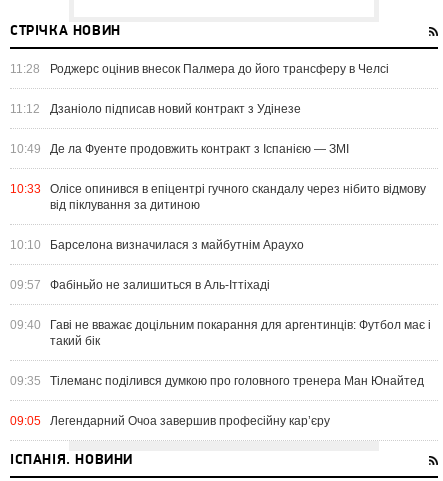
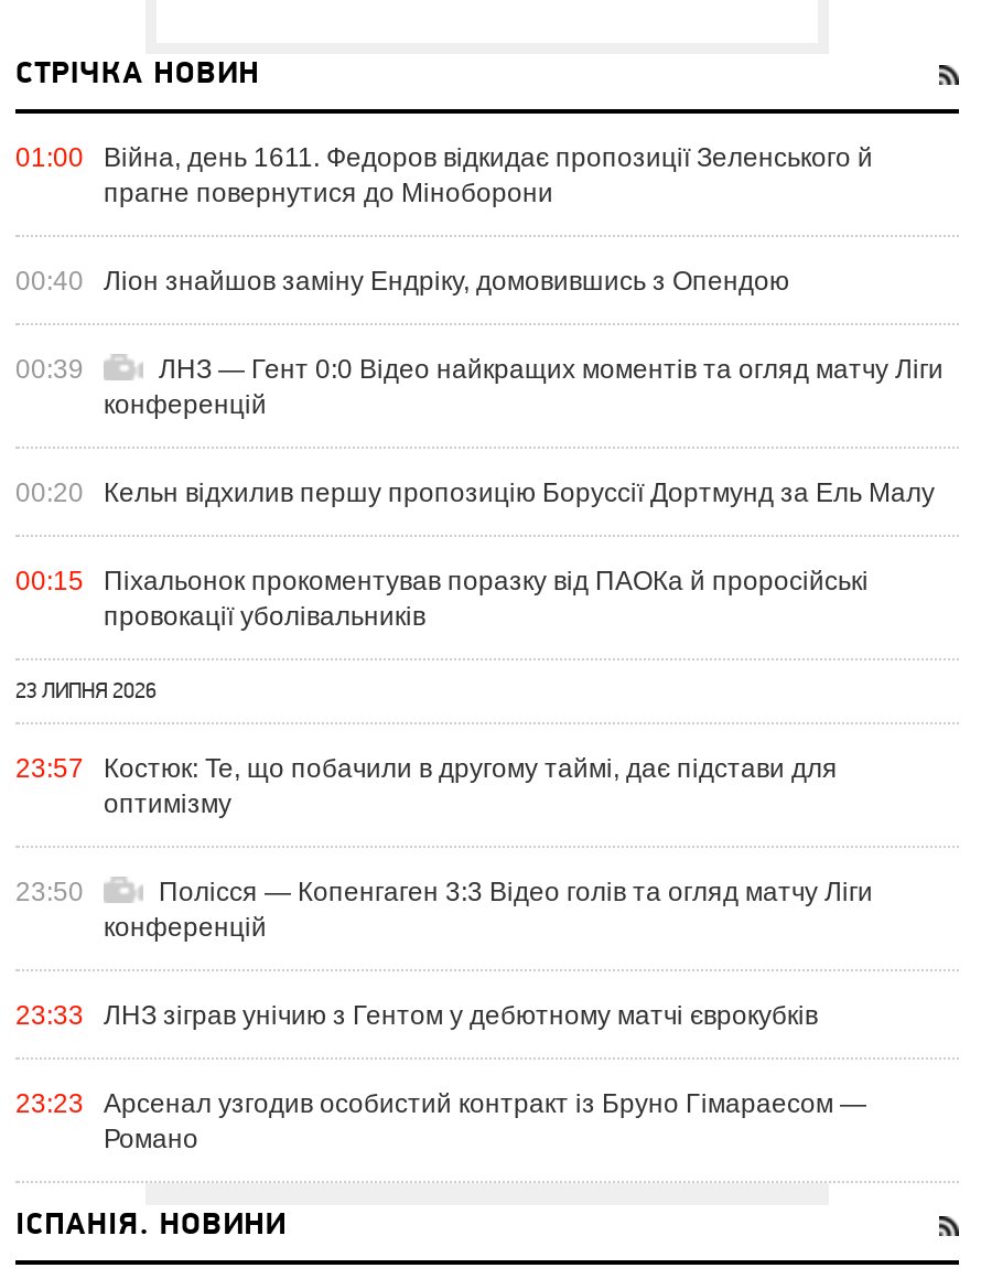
- 11:28
- Роджерс оцінив внесок Палмера до його трансферу в Челсі
- 11:12
- Дзаніоло підписав новий контракт з Удінезе
- 10:49
- Де ла Фуенте продовжить контракт з Іспанією — ЗМІ
- 10:33
- Олісе опинився в епіцентрі гучного скандалу через нібито відмову
- від піклування за дитиною
- 10:10
- Барселона визначилася з майбутнім Араухо
- 09:57
- Фабіньйо не залишиться в Аль-Іттіхаді
- 09:40
- Гаві не вважає доцільним покарання для аргентинців: Футбол має і
- такий бік
- 09:35
- Тілеманс поділився думкою про головного тренера Ман Юнайтед
- 09:05
- Легендарний Очоа завершив професійну кар’єру
+ 01:00
+ Війна, день 1611. Федоров відкидає пропозиції Зеленського й
+ прагне повернутися до Міноборони
+ 00:40
+ Ліон знайшов заміну Ендріку, домовившись з Опендою
+ 00:39
+ ЛНЗ — Гент 0:0 Відео найкращих моментів та огляд матчу Ліги
+ конференцій
+ 00:20
+ Кельн відхилив першу пропозицію Боруссії Дортмунд за Ель Малу
+ 00:15
+ Піхальонок прокоментував поразку від ПАОКа й проросійські
+ провокації уболівальників
+ 23 ЛИПНЯ 2026
+ 23:57
+ Костюк: Те, що побачили в другому таймі, дає підстави для
+ оптимізму
+ 23:50
+ Полісся — Копенгаген 3:3 Відео голів та огляд матчу Ліги
+ конференцій
+ 23:33
+ ЛНЗ зіграв унічию з Гентом у дебютному матчі єврокубків
+ 23:23
+ Арсенал узгодив особистий контракт із Бруно Гімараесом —
+ Романо
